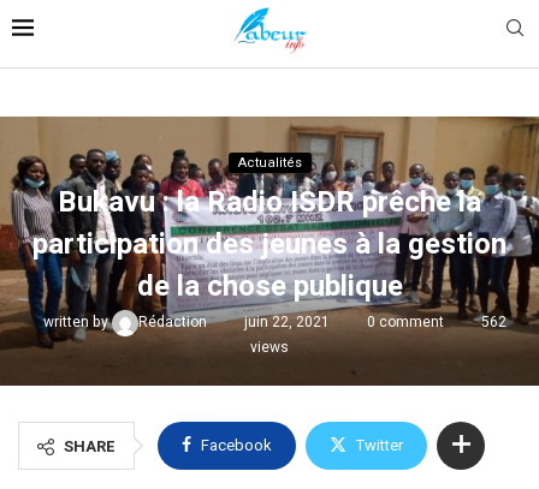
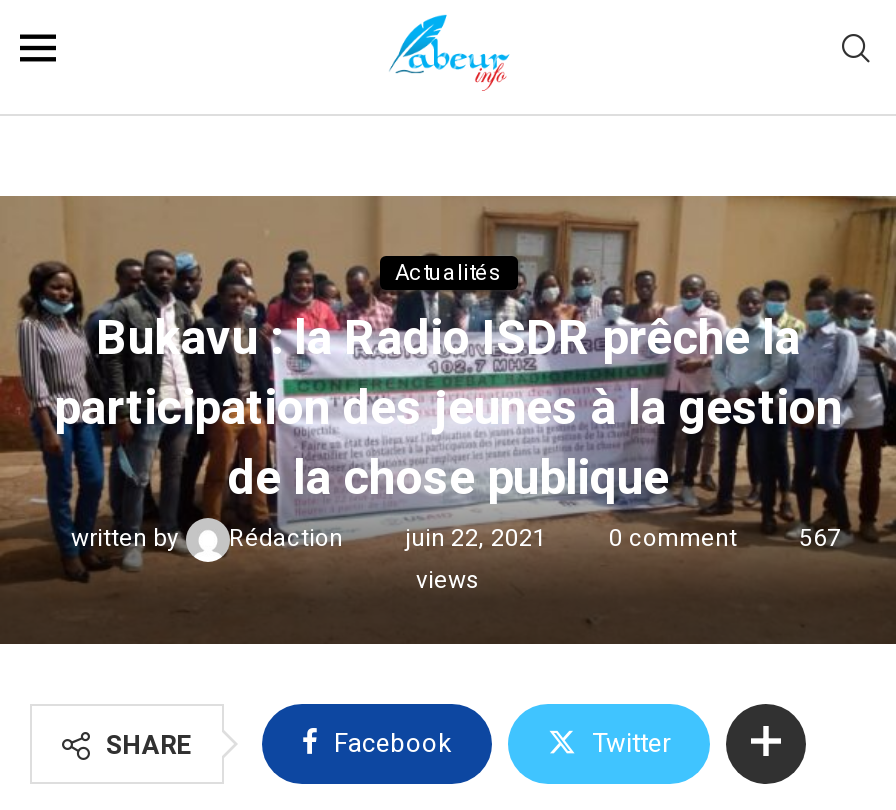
- written by Rédaction juin 22, 2021 0 comment 562
+ written by Rédaction juin 22, 2021 0 comment 567
